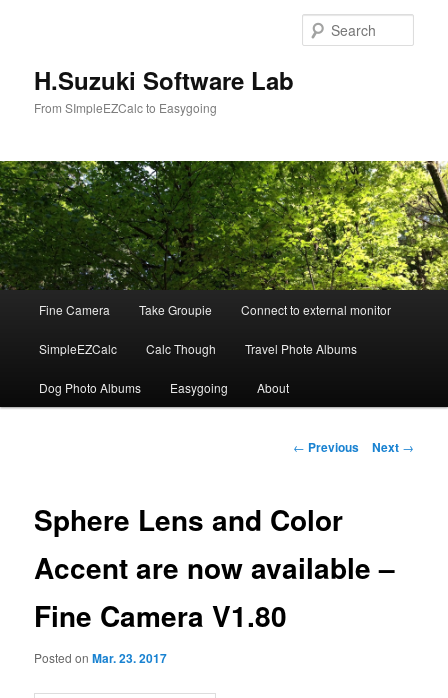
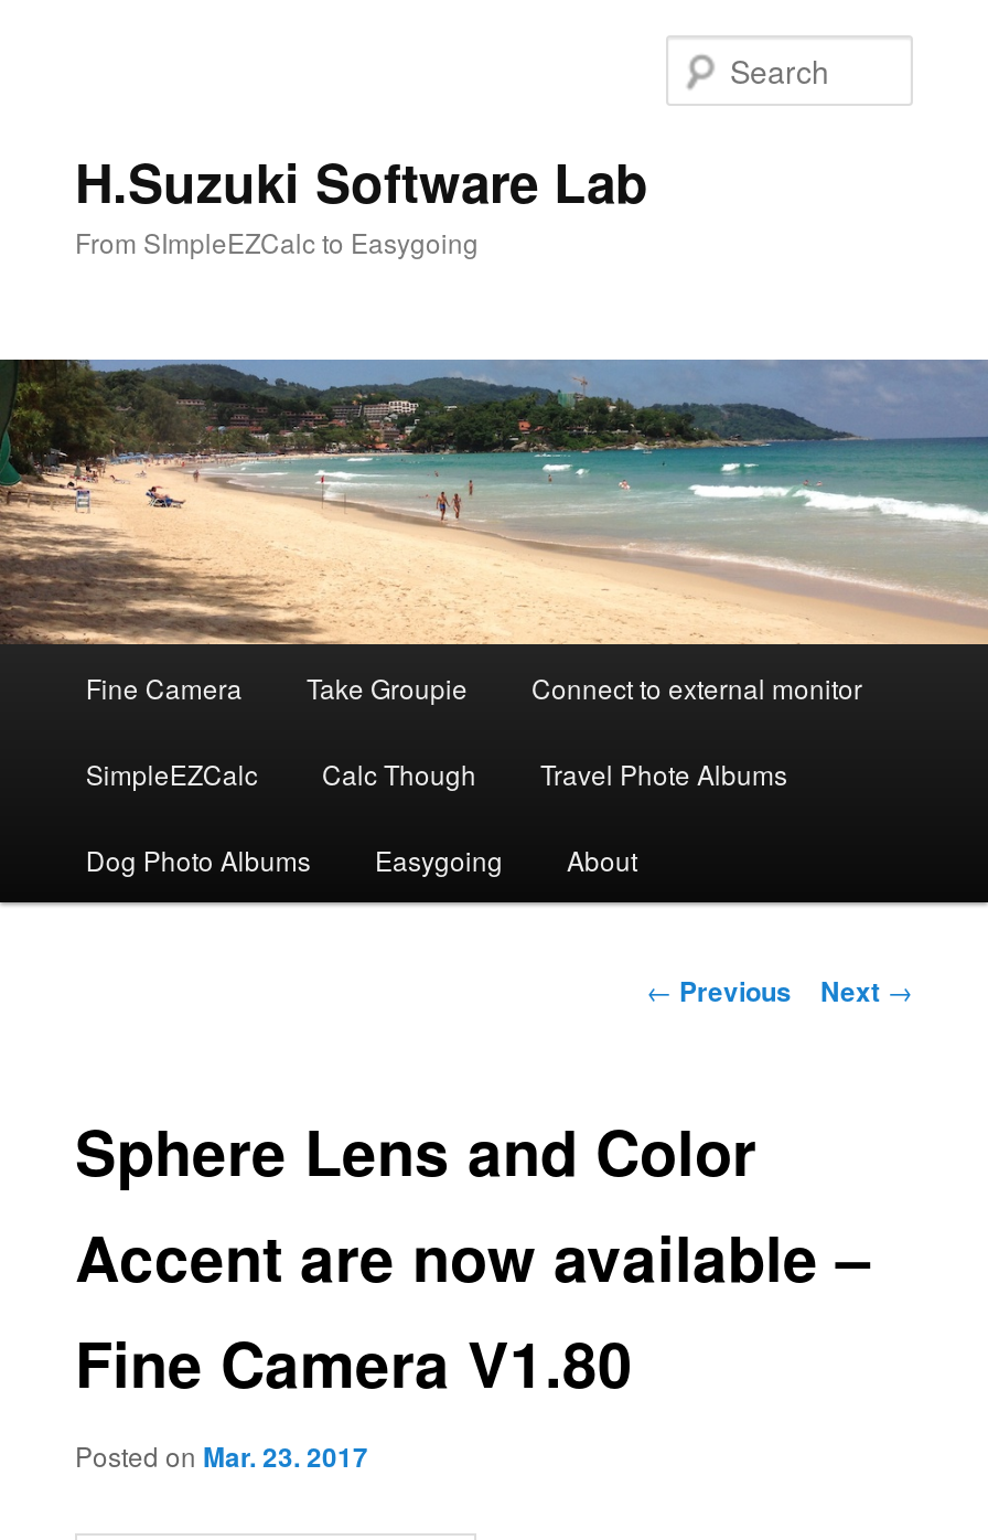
- [image]
+ [image]
